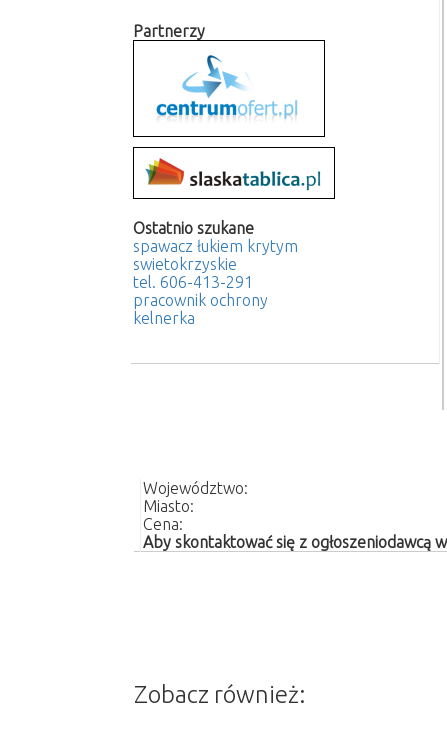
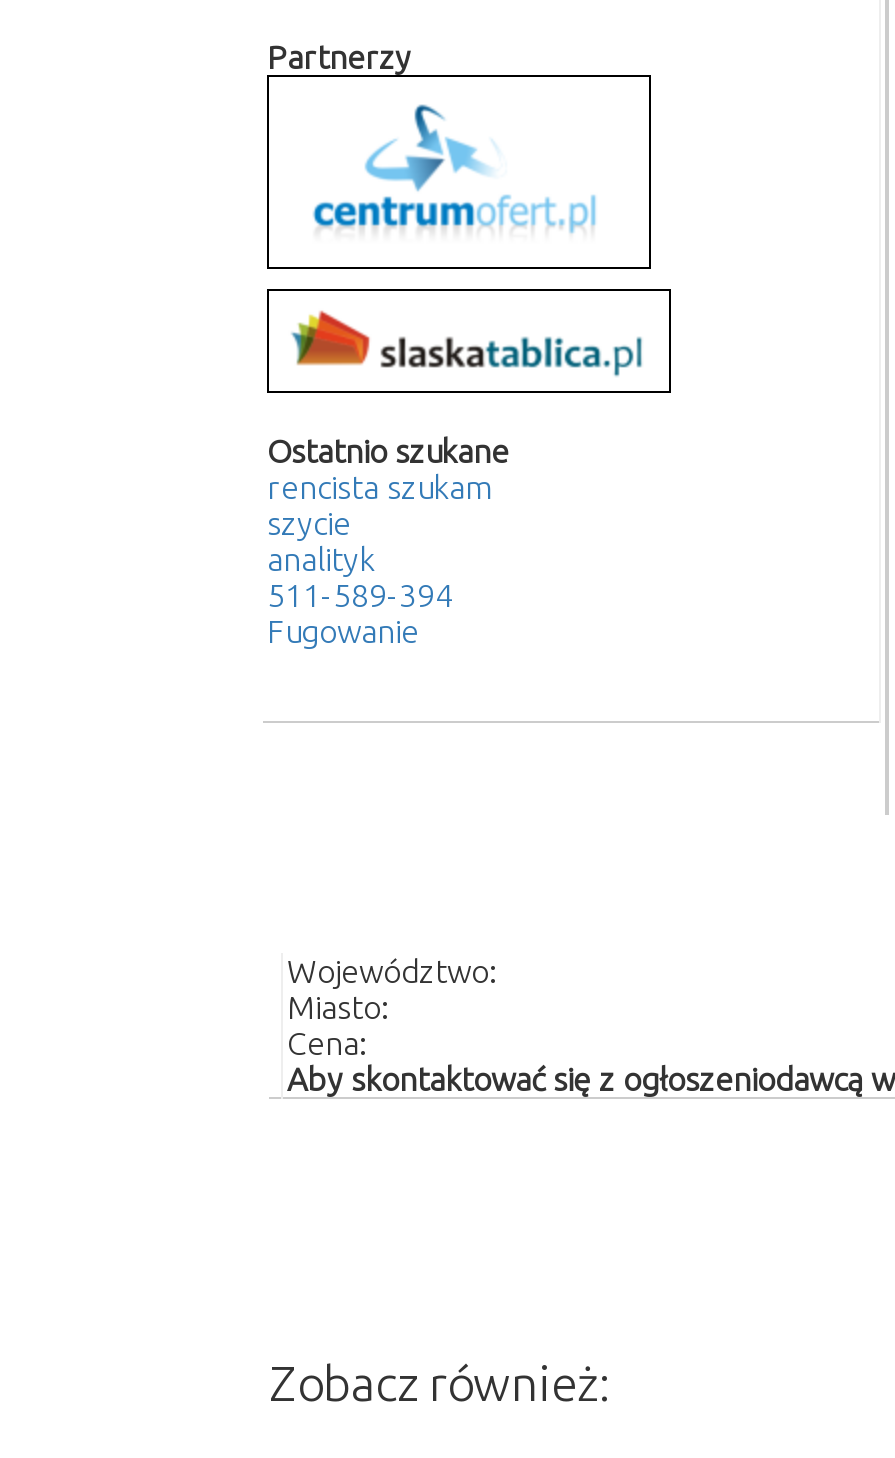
- spawacz łukiem krytym
- swietokrzyskie
- tel. 606-413-291
- pracownik ochrony
- kelnerka
+ rencista szukam
+ szycie
+ analityk
+ 511-589-394
+ Fugowanie
